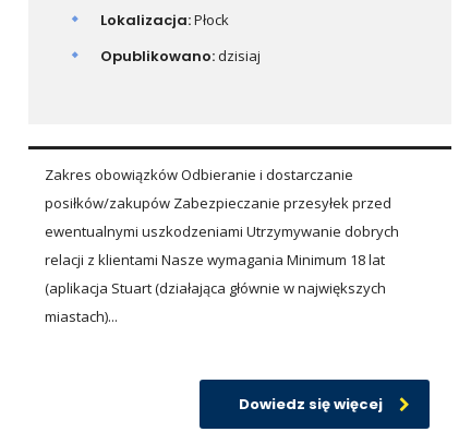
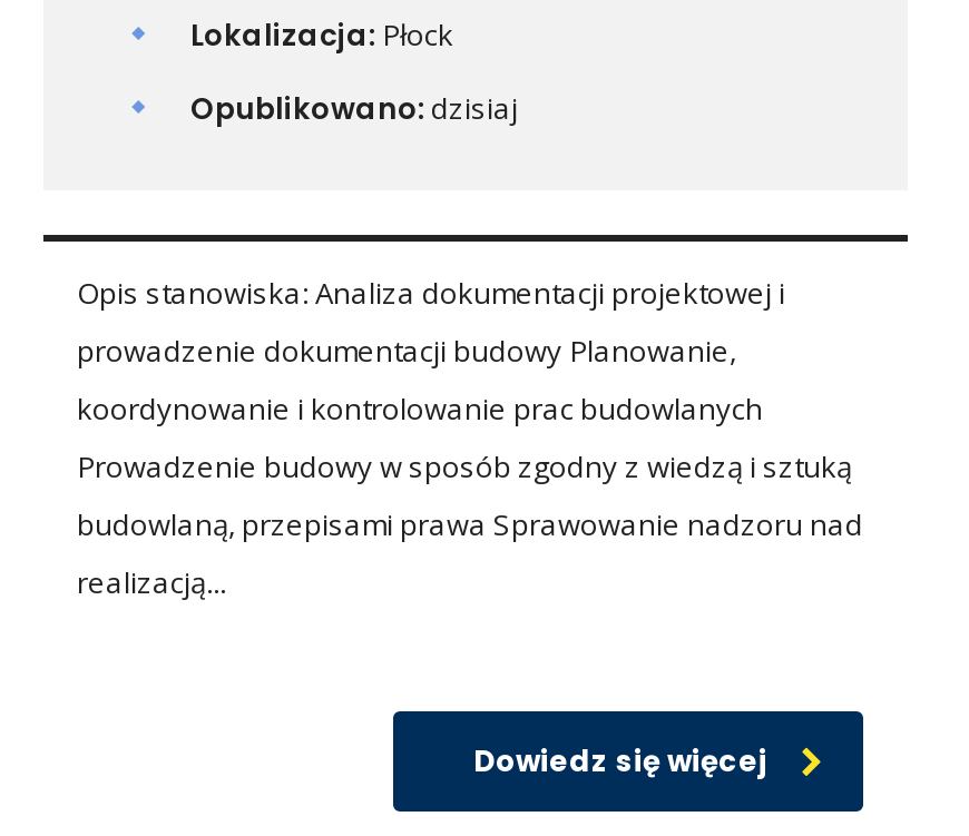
- Zakres obowiązków Odbieranie i dostarczanie
- posiłków/zakupów Zabezpieczanie przesyłek przed
- ewentualnymi uszkodzeniami Utrzymywanie dobrych
- relacji z klientami Nasze wymagania Minimum 18 lat
- (aplikacja Stuart (działająca głównie w największych
- miastach)...
+ Opis stanowiska: Analiza dokumentacji projektowej i
+ prowadzenie dokumentacji budowy Planowanie,
+ koordynowanie i kontrolowanie prac budowlanych
+ Prowadzenie budowy w sposób zgodny z wiedzą i sztuką
+ budowlaną, przepisami prawa Sprawowanie nadzoru nad
+ realizacją...
